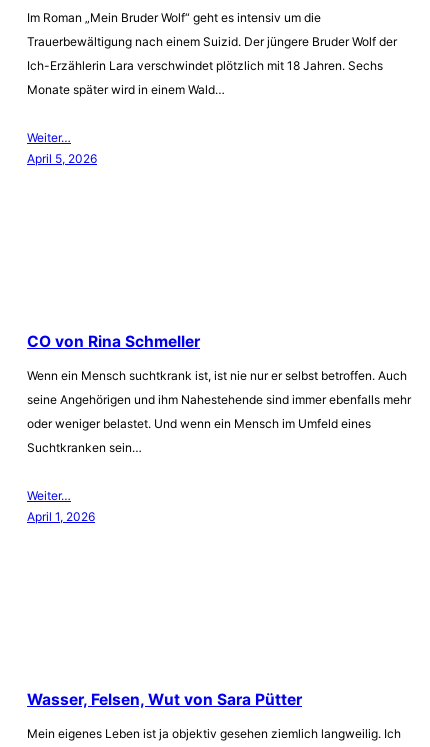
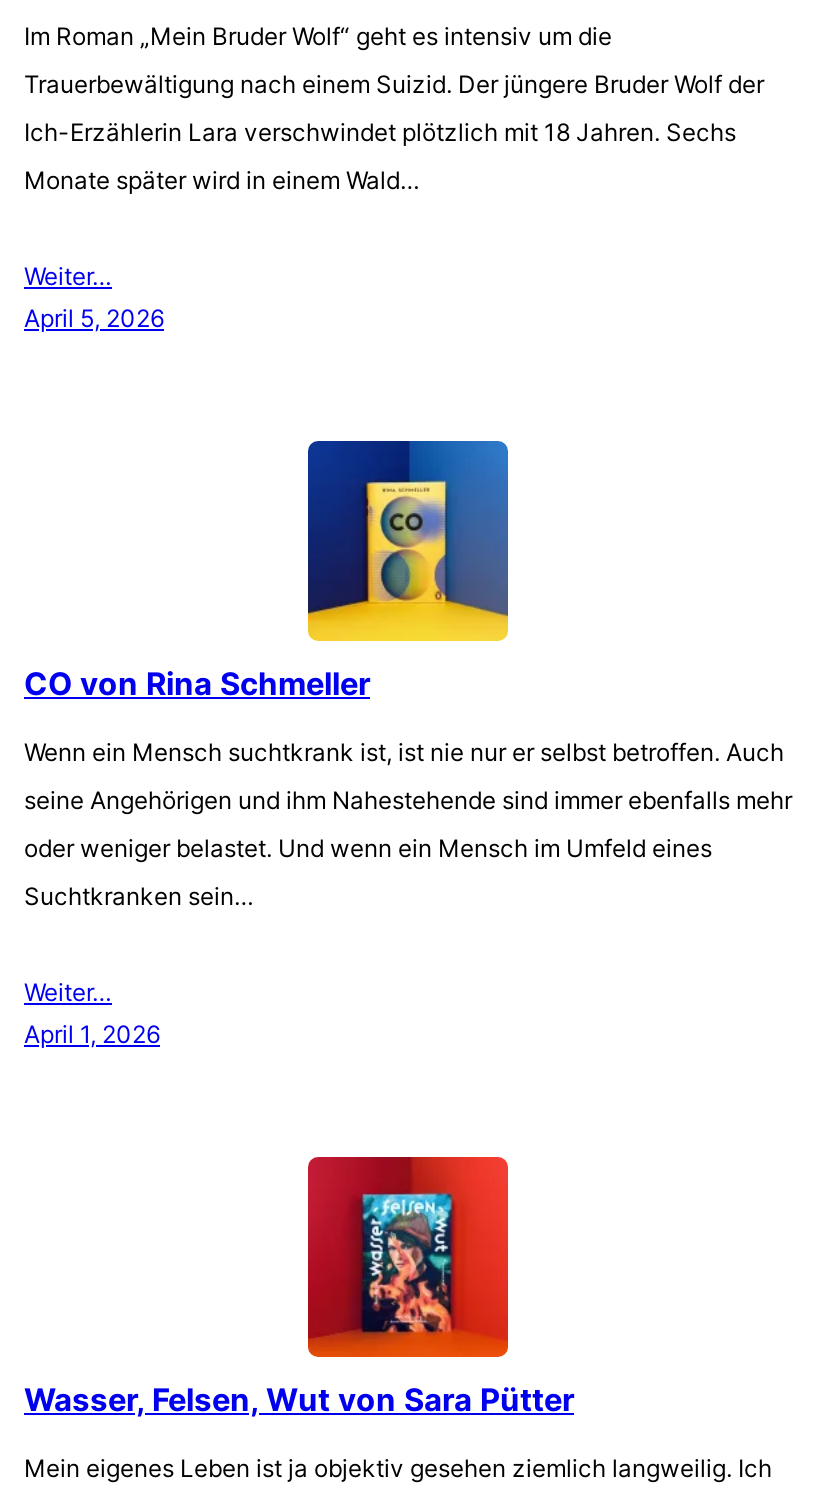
+ [image]

+ [image]
